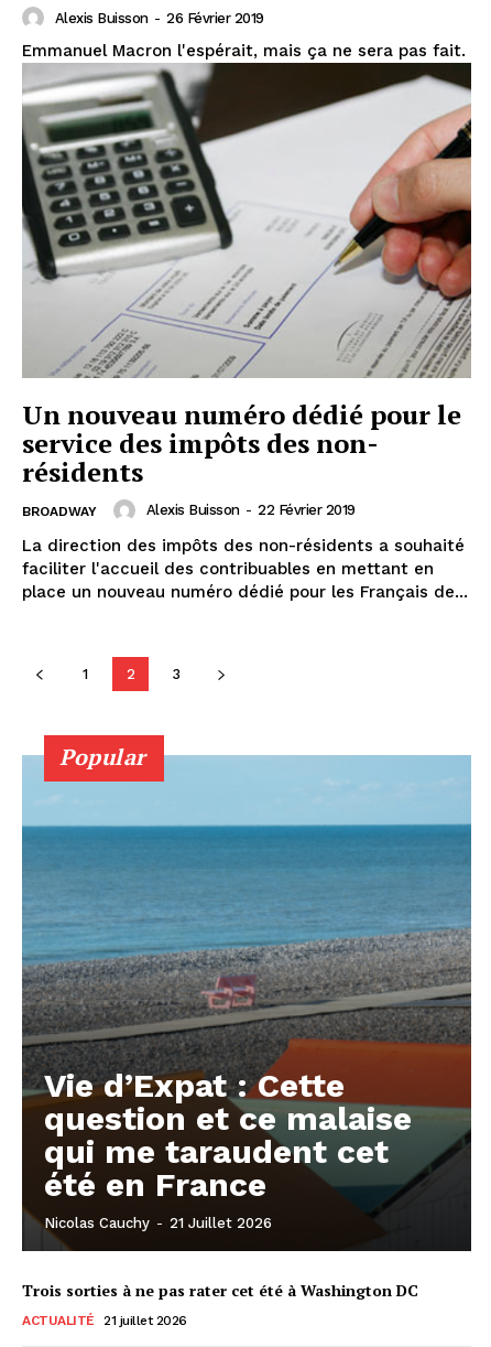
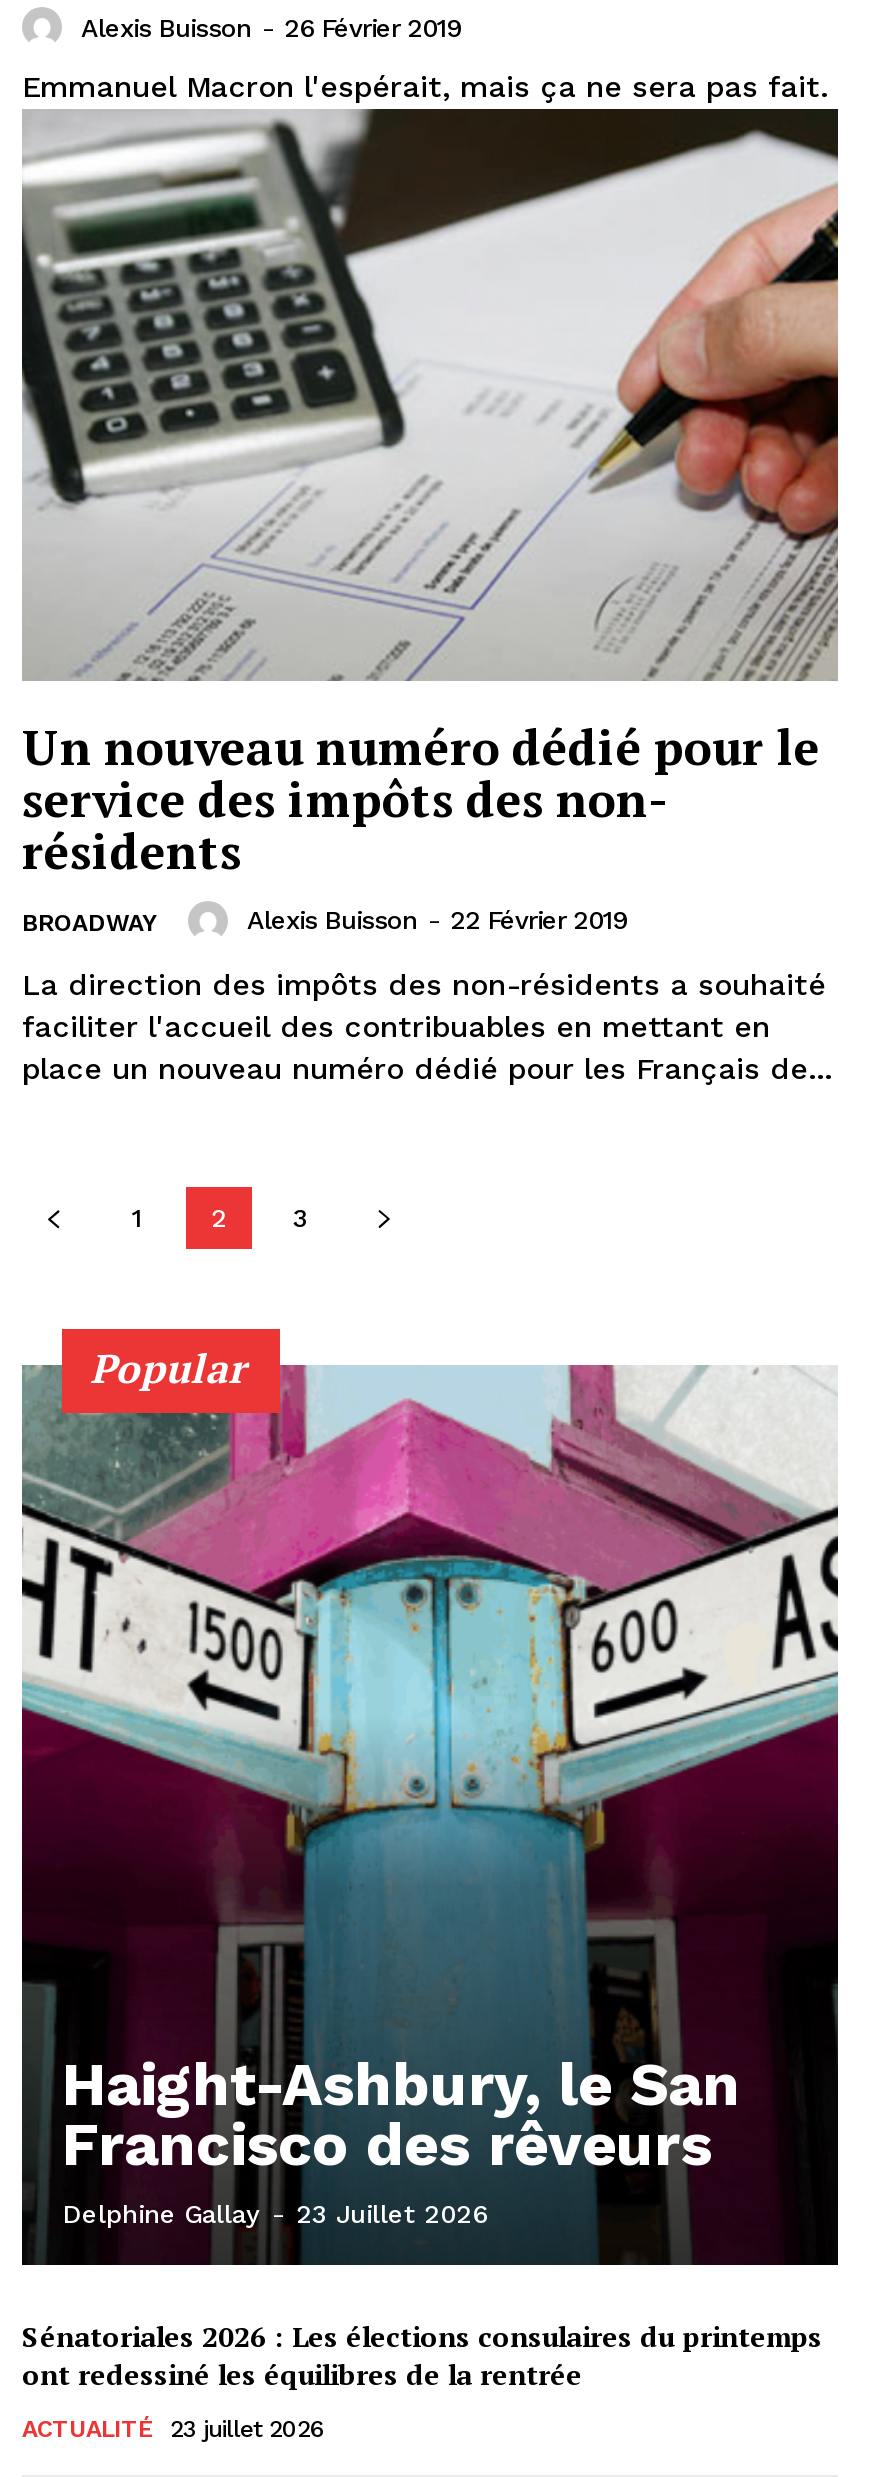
- [image]
- Vie d’Expat : Cette
- question et ce malaise
- qui me taraudent cet
- été en France
- Nicolas Cauchy - 21 Juillet 2026
+ [image]
+ Haight-Ashbury, le San
+ Francisco des rêveurs
+ Delphine Gallay - 23 Juillet 2026

- Trois sorties à ne pas rater cet été à Washington DC
+ Sénatoriales 2026 : Les élections consulaires du printemps
+ ont redessiné les équilibres de la rentrée

- ACTUALITÉ 21 juillet 2026
+ ACTUALITÉ 23 juillet 2026
